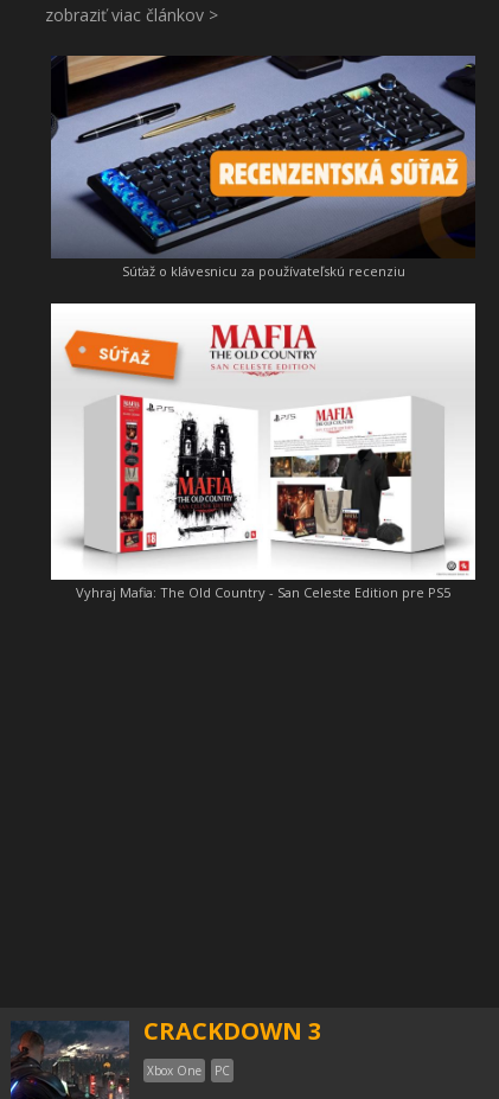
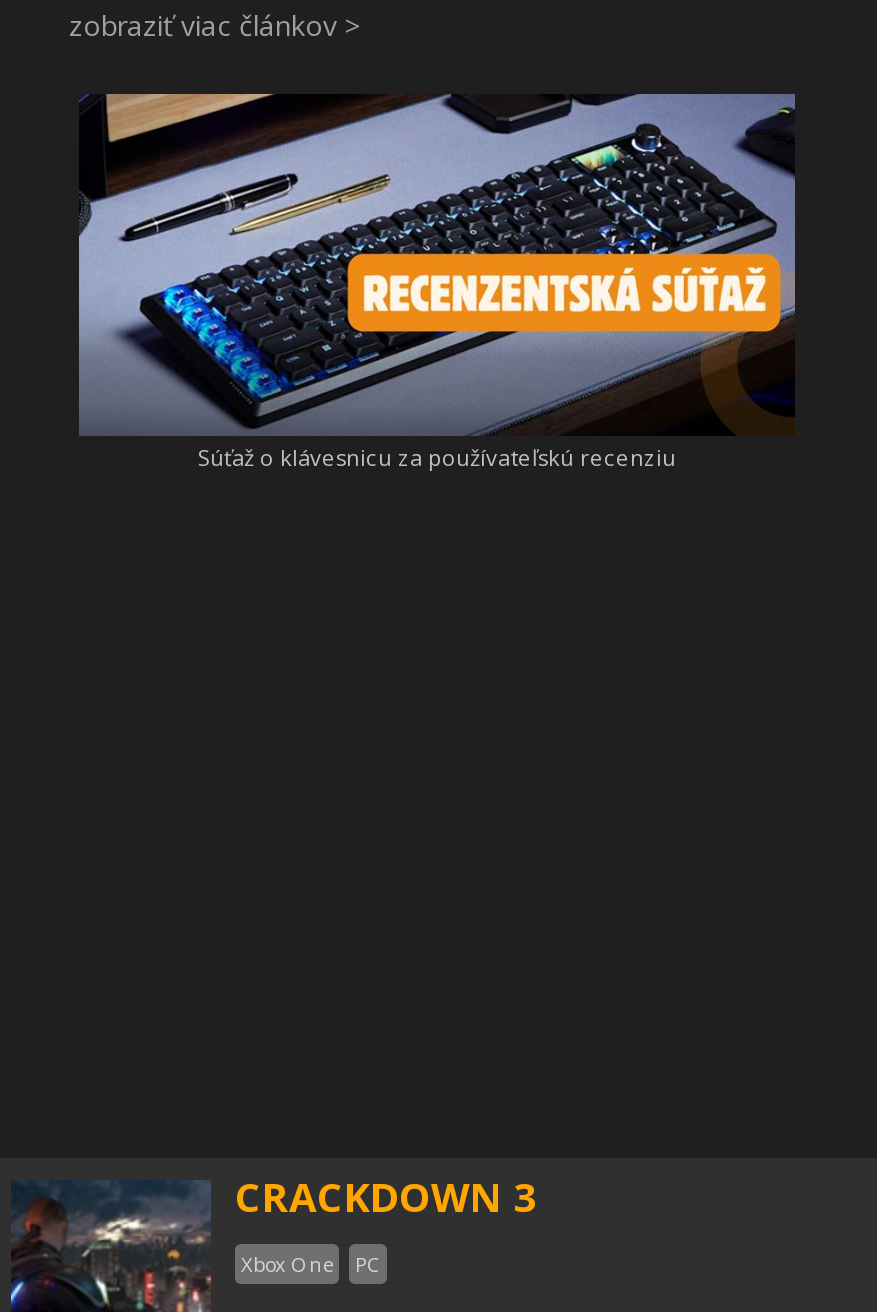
- [image]
- Vyhraj Mafia: The Old Country - San Celeste Edition pre PS5
